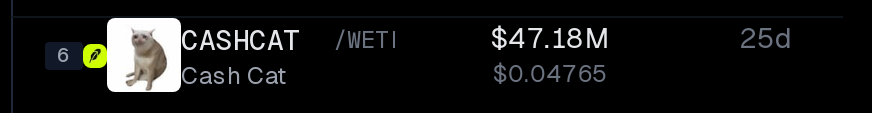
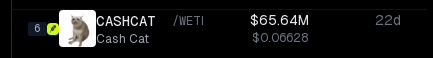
- $47.18M
- $0.04765
+ $65.64M
+ $0.06628

- 25d
+ 22d
